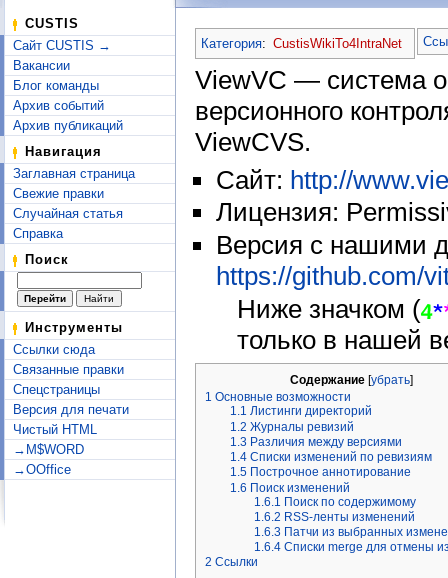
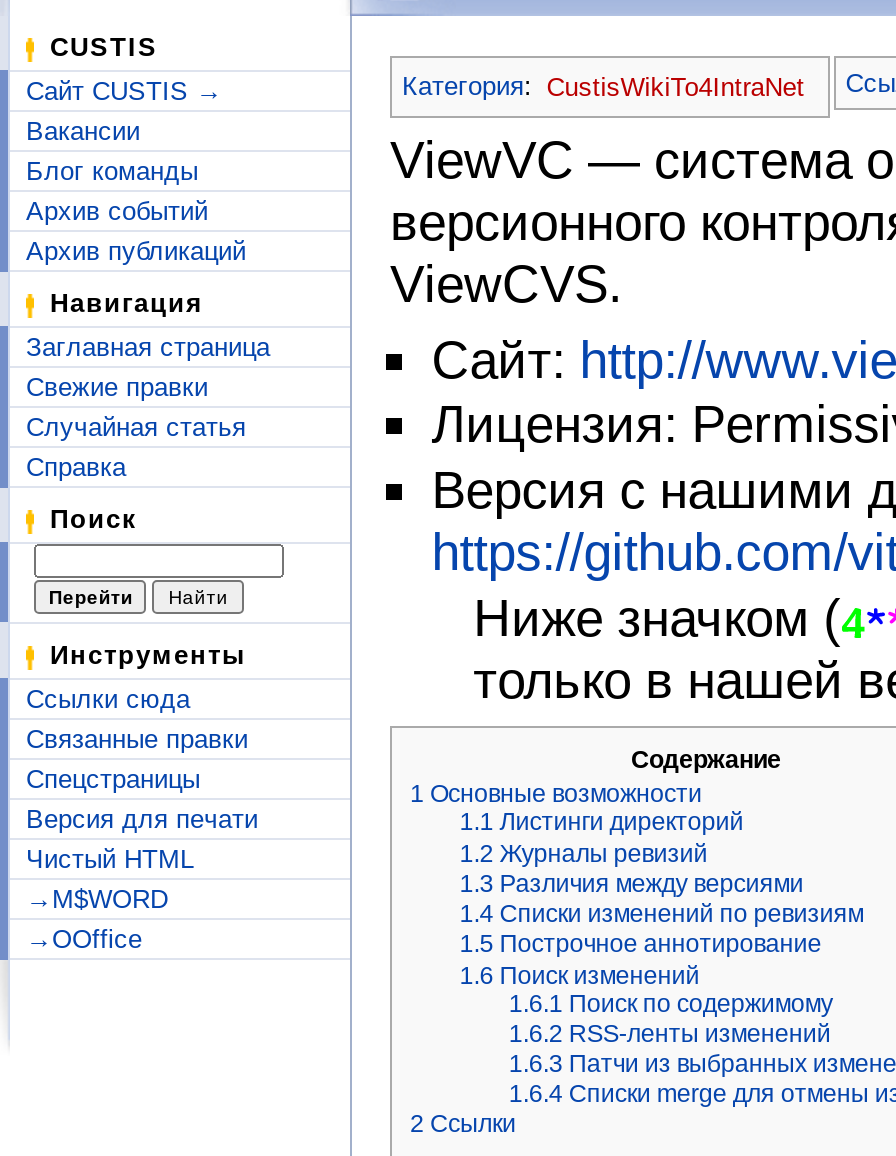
- Содержание [убрать]
+ Содержание
